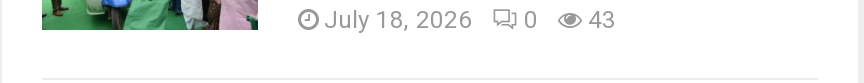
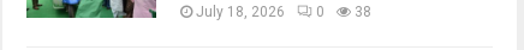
- July 18, 2026 0 43
+ July 18, 2026 0 38
